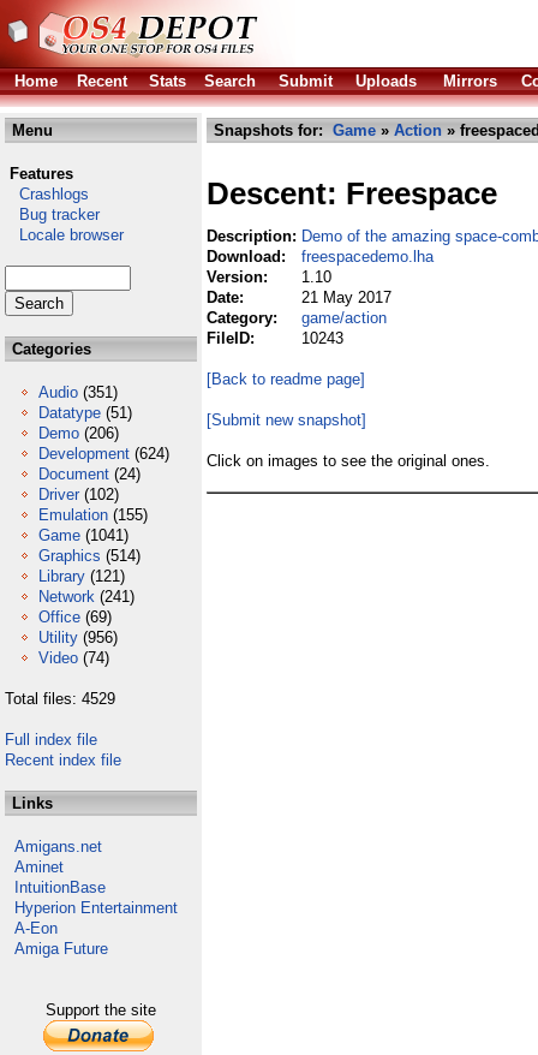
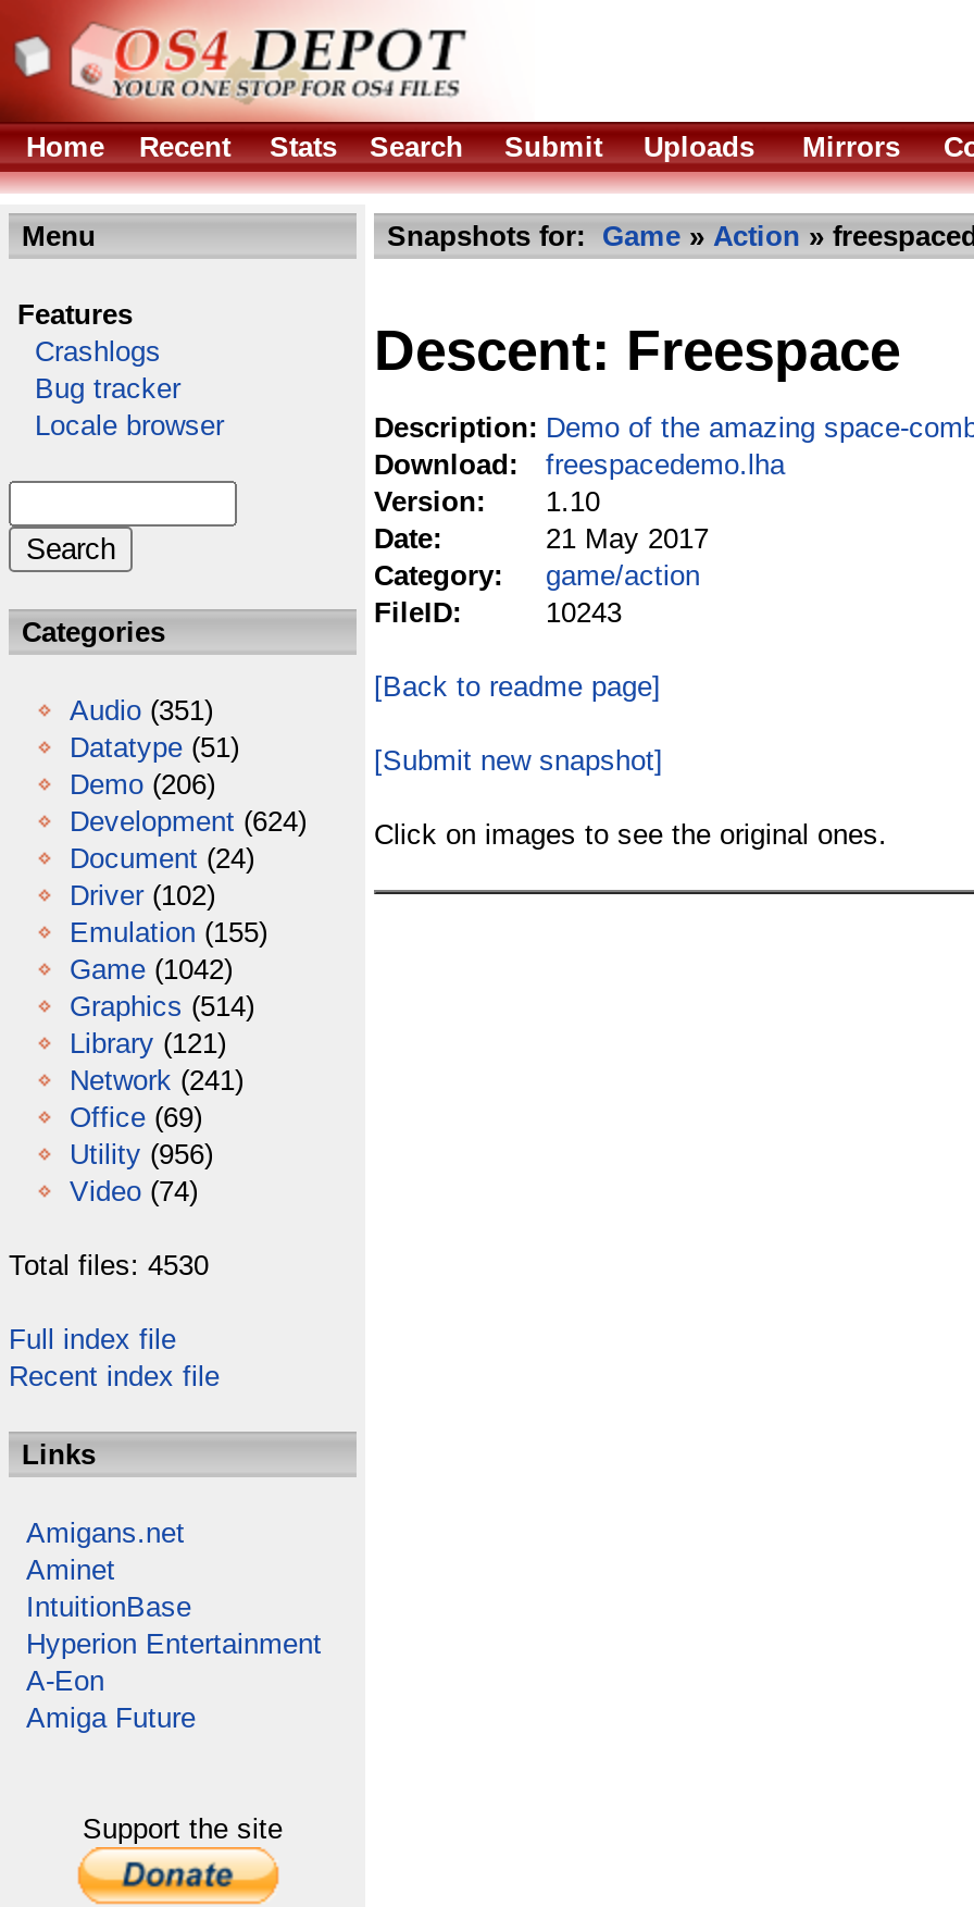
- Game (1041)
+ Game (1042)

- Total files: 4529
+ Total files: 4530
